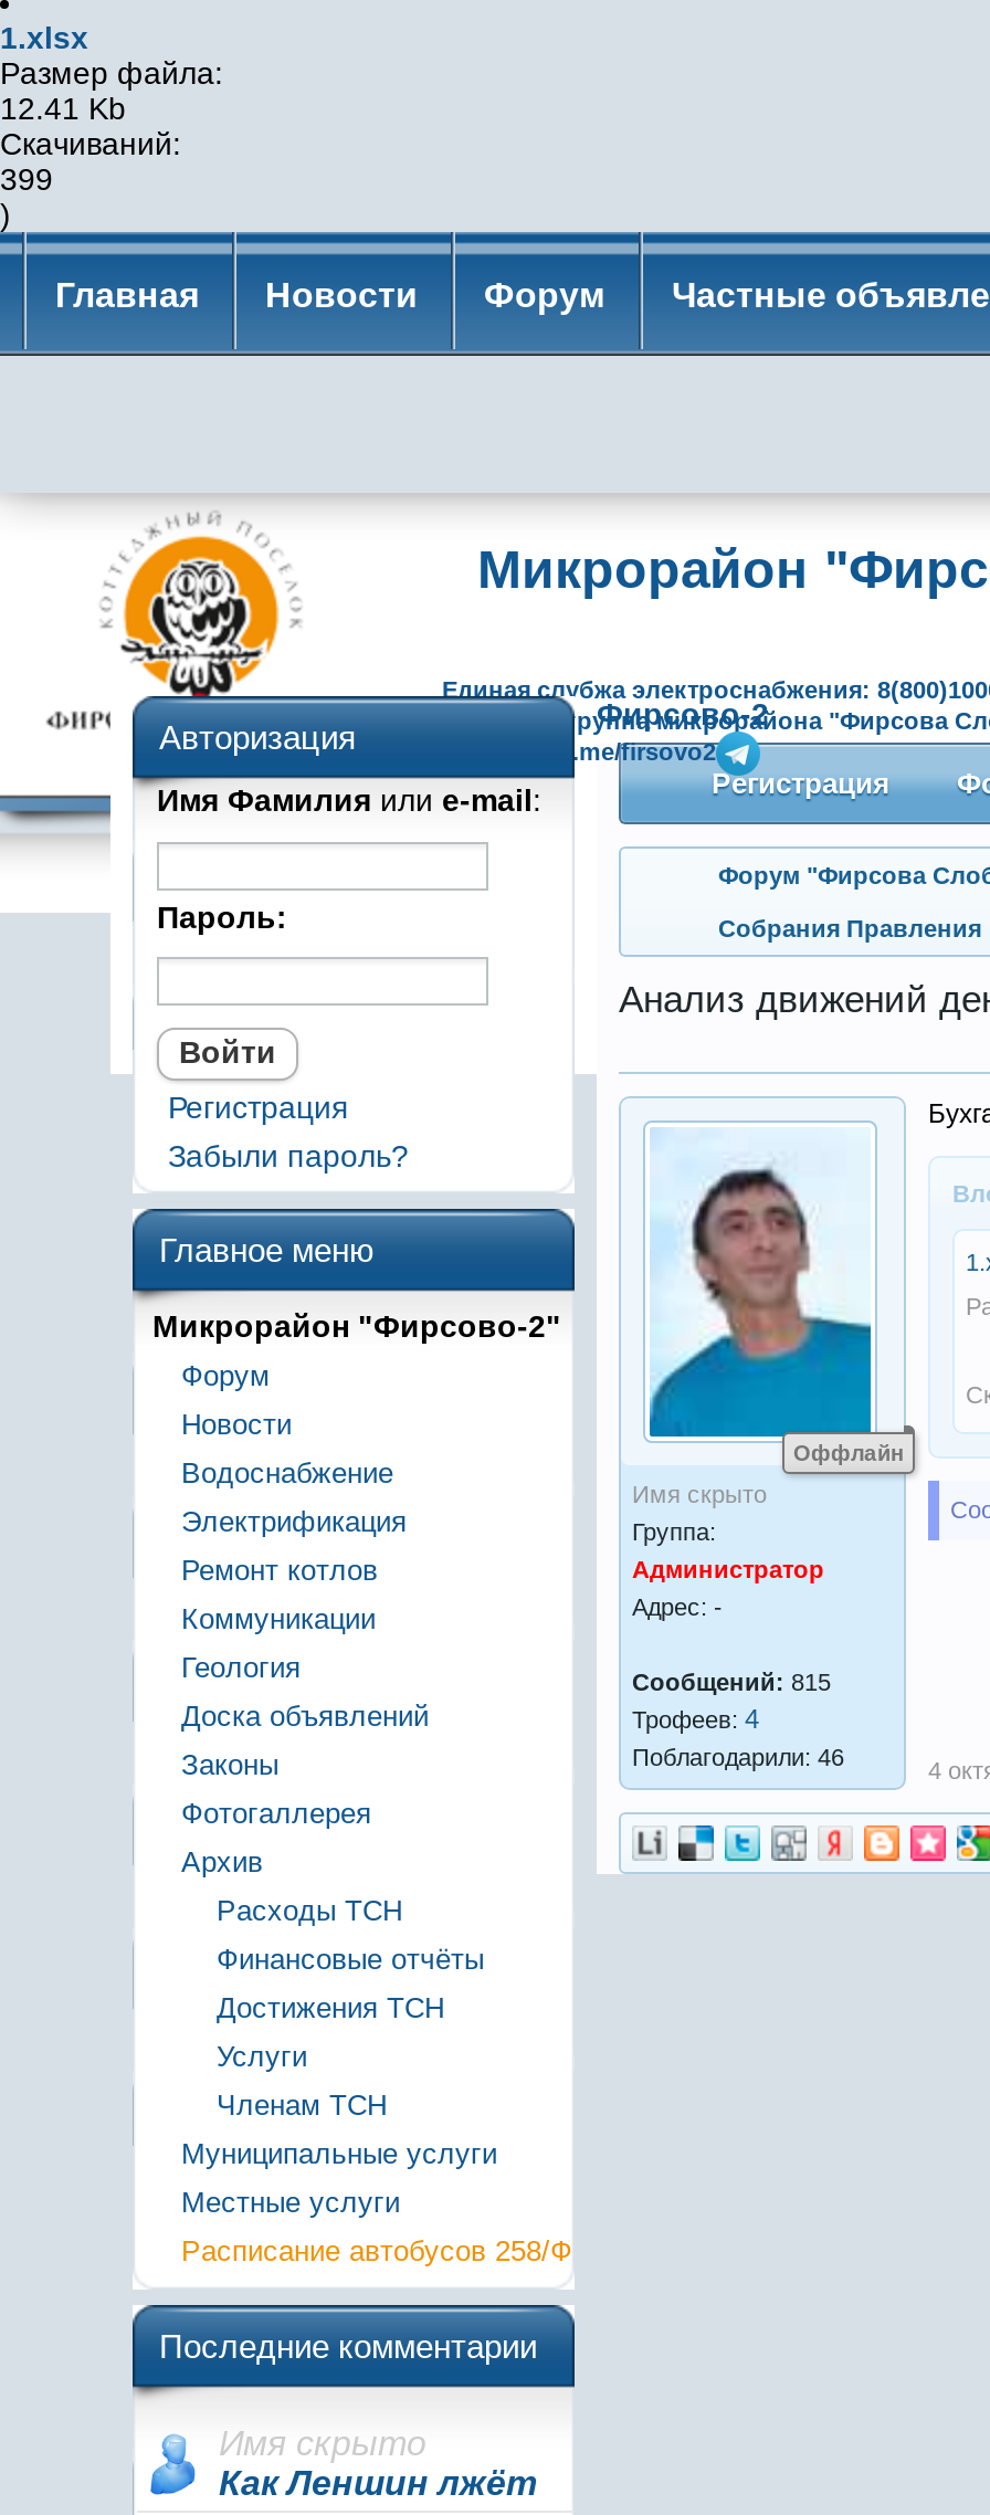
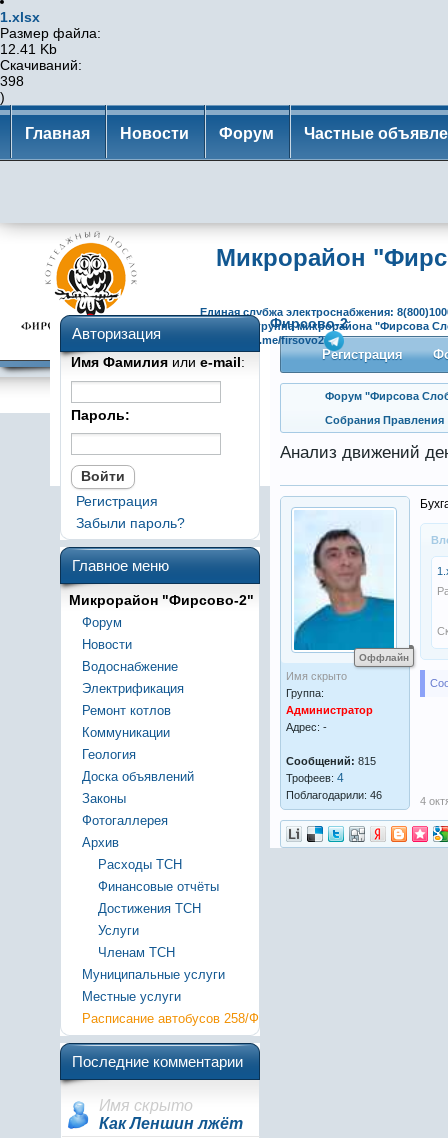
- 399
+ 398
